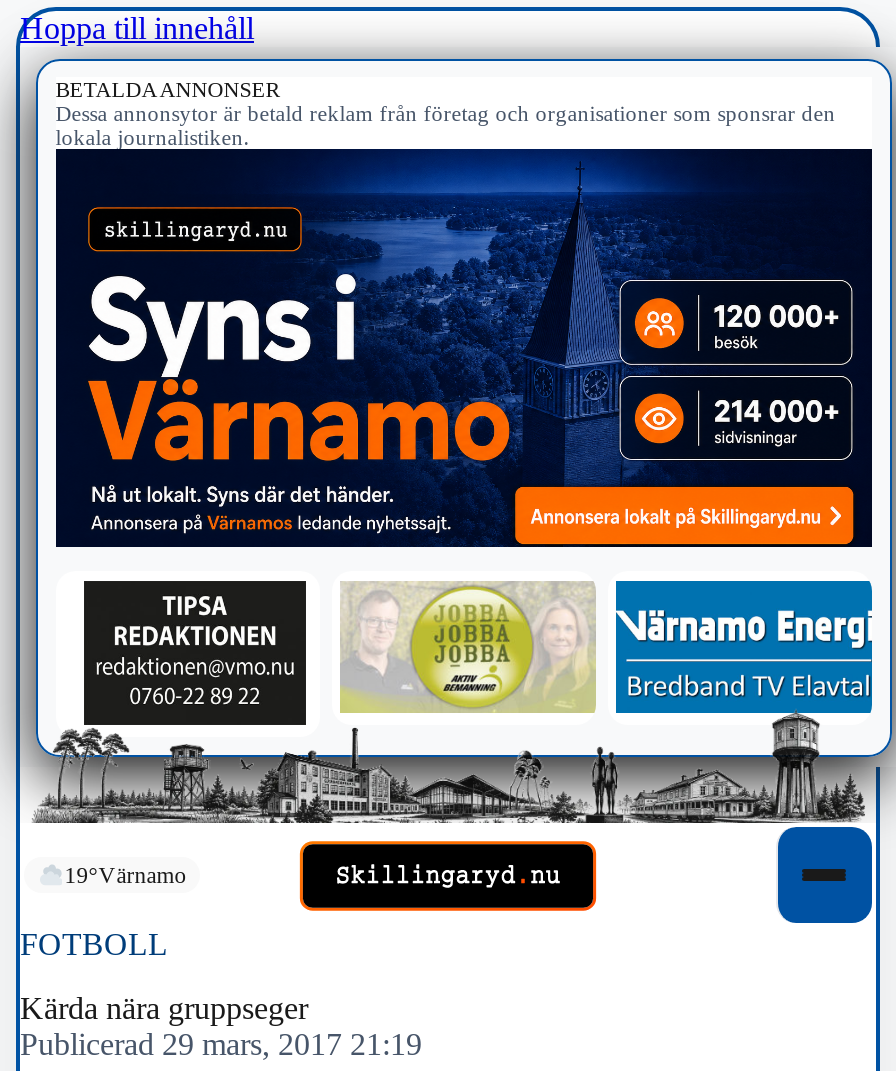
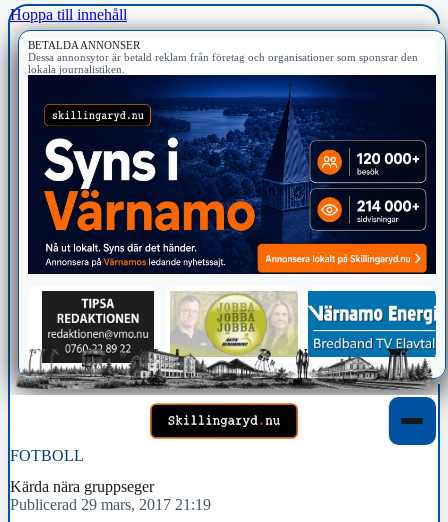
- [image]
+ [image]

- 19°Värnamo
